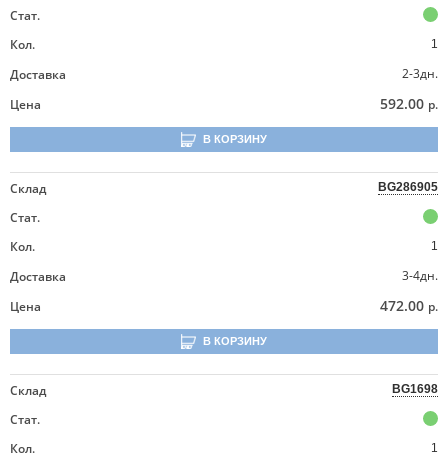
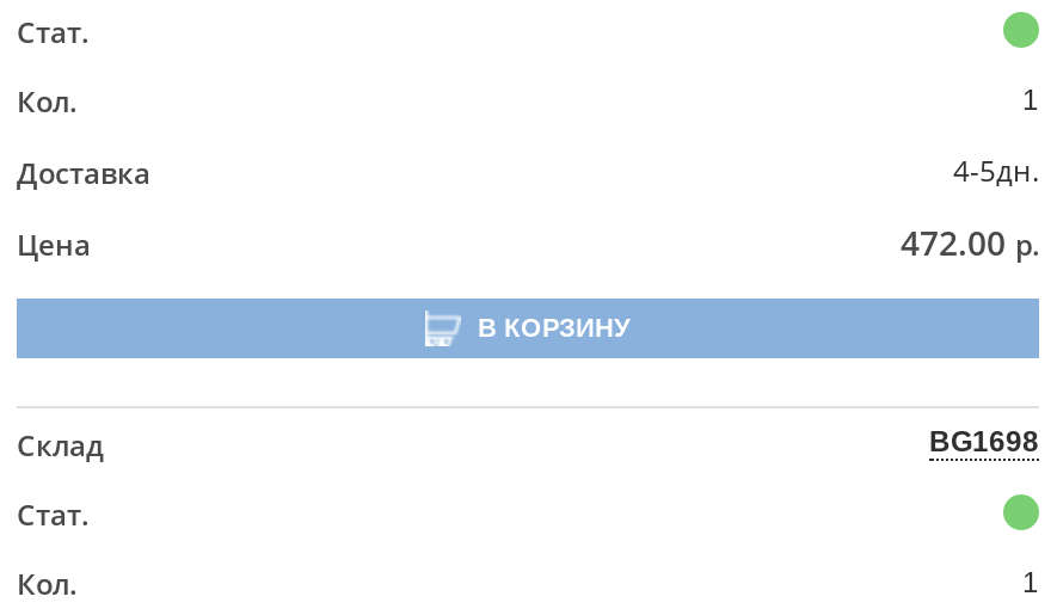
- 2-3дн.
- Цена
- 592.00 р.
- В КОРЗИНУ
- Склад
- BG286905
- Стат.
- Кол.
- 1
- Доставка
- 3-4дн.
+ 4-5дн.
